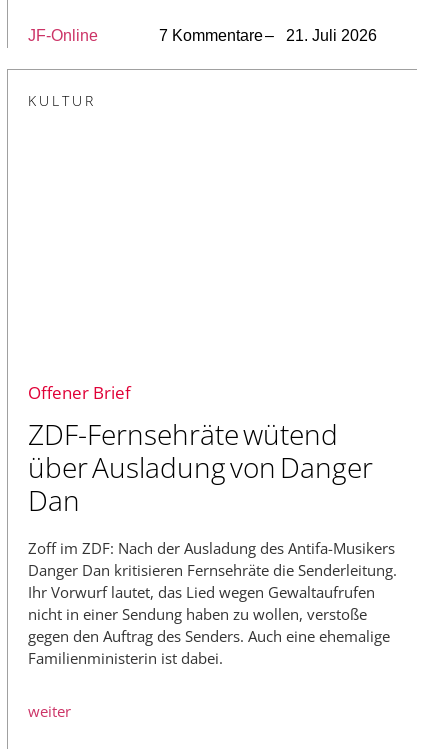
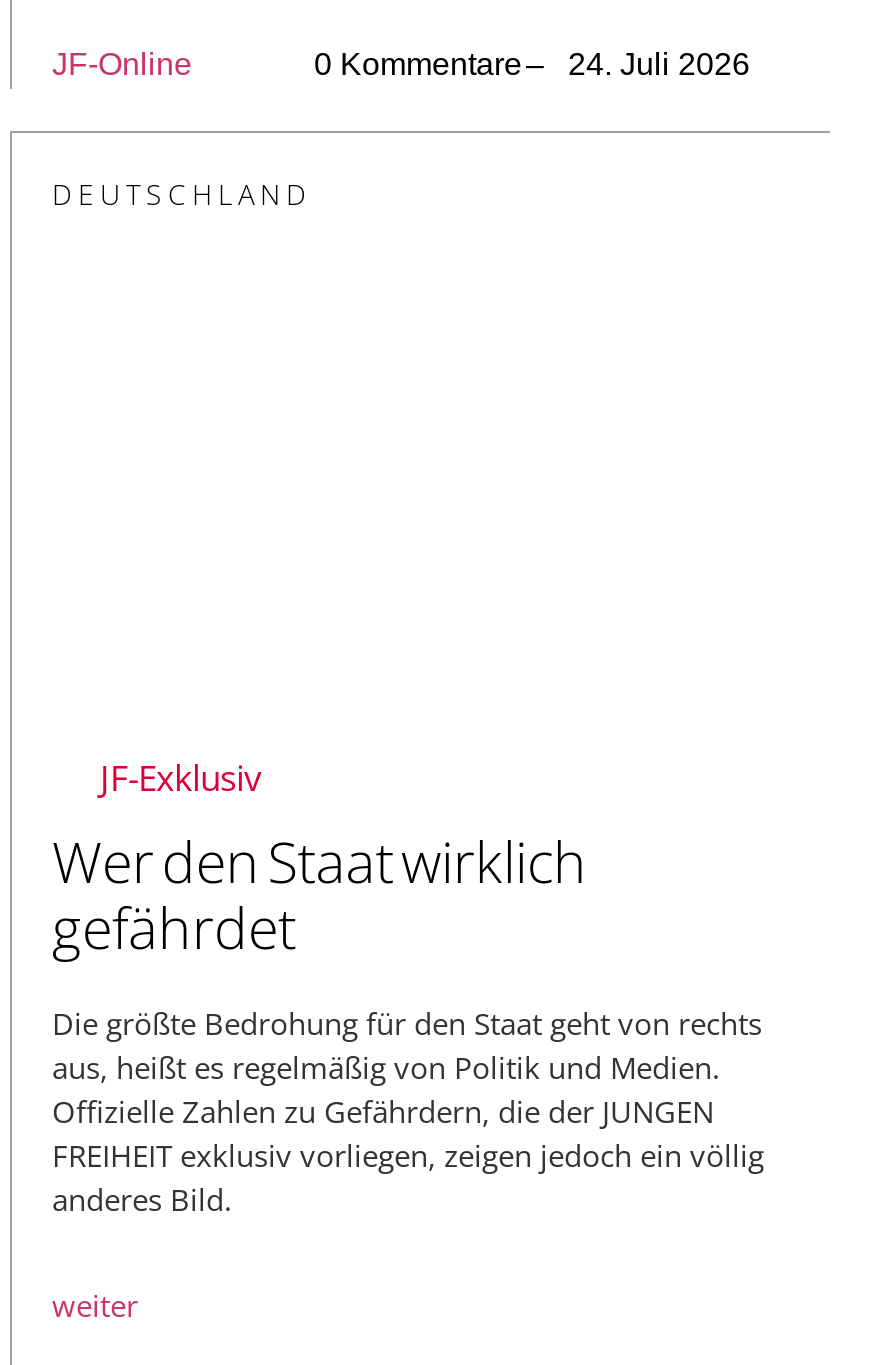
- 7 Kommentare – 21. Juli 2026
+ 0 Kommentare – 24. Juli 2026

- KULTUR
+ DEUTSCHLAND

- Offener Brief
- ZDF-Fernsehräte wütend
- über Ausladung von Danger
- Dan
+ JF-Exklusiv
+ Wer den Staat wirklich
+ gefährdet

- Zoff im ZDF: Nach der Ausladung des Antifa-Musikers
- Danger Dan kritisieren Fernsehräte die Senderleitung.
- Ihr Vorwurf lautet, das Lied wegen Gewaltaufrufen
- nicht in einer Sendung haben zu wollen, verstoße
- gegen den Auftrag des Senders. Auch eine ehemalige
- Familienministerin ist dabei.
+ Die größte Bedrohung für den Staat geht von rechts
+ aus, heißt es regelmäßig von Politik und Medien.
+ Offizielle Zahlen zu Gefährdern, die der JUNGEN
+ FREIHEIT exklusiv vorliegen, zeigen jedoch ein völlig
+ anderes Bild.
